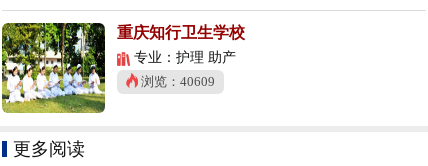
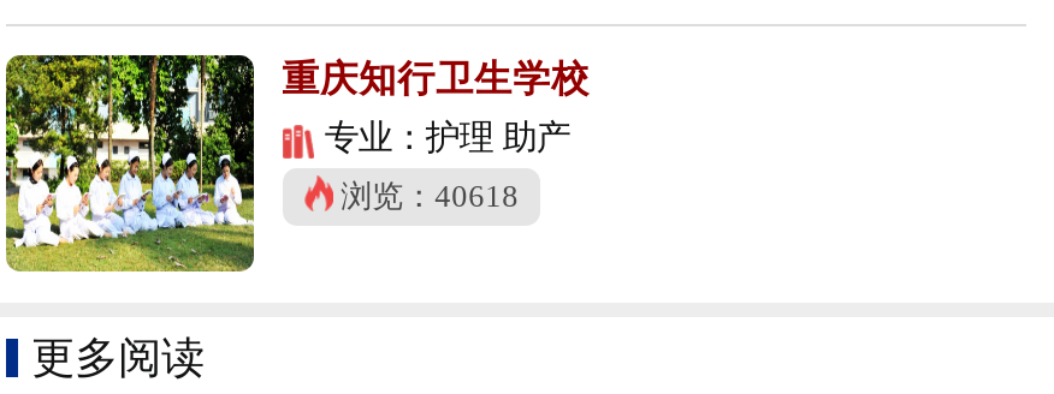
- 浏览：40609
+ 浏览：40618
